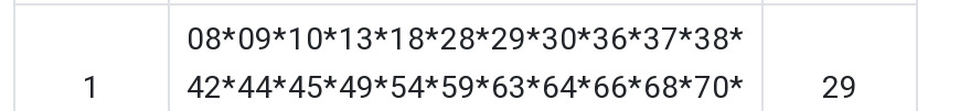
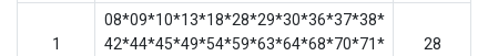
- 42*44*45*49*54*59*63*64*66*68*70*
+ 42*44*45*49*54*59*63*64*68*70*71*

- 29
+ 28
